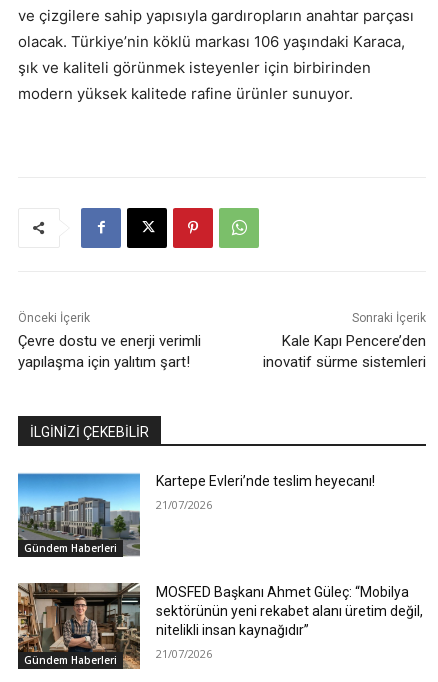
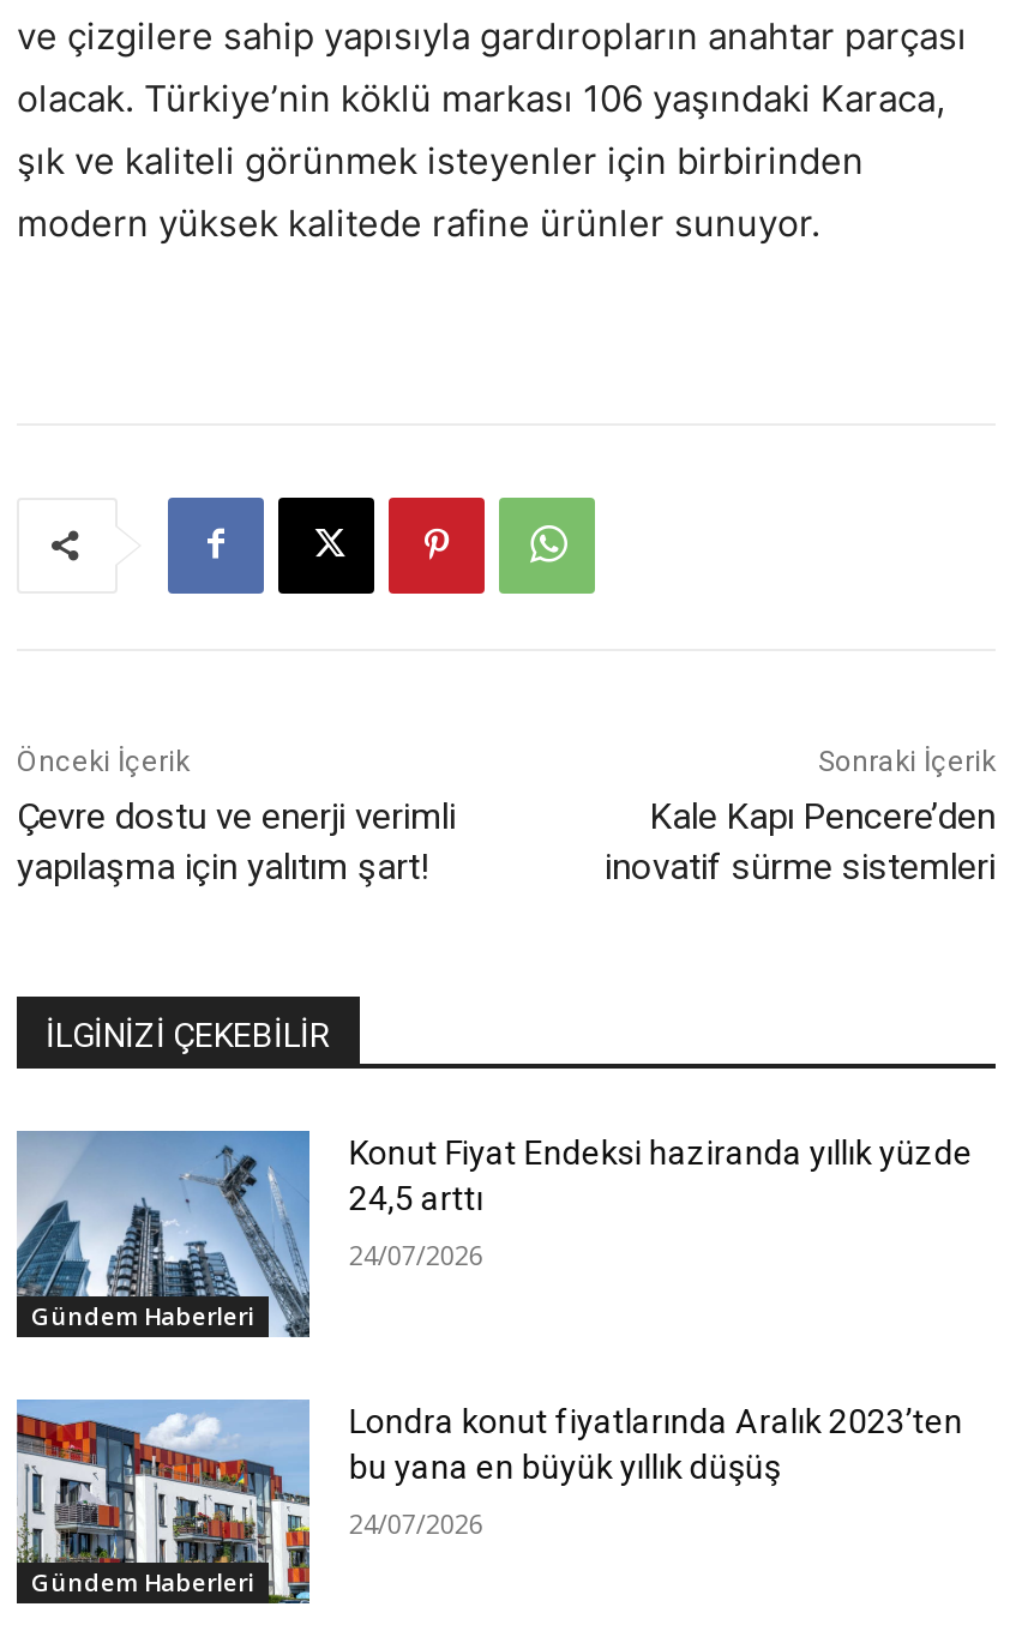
- [image]
- Kartepe Evleri’nde teslim heyecanı!
+ [image]
+ Konut Fiyat Endeksi haziranda yıllık yüzde
+ 24,5 arttı

- 21/07/2026
+ 24/07/2026

- [image]
- MOSFED Başkanı Ahmet Güleç: “Mobilya
- sektörünün yeni rekabet alanı üretim değil,
- nitelikli insan kaynağıdır”
+ [image]
+ Londra konut fiyatlarında Aralık 2023’ten
+ bu yana en büyük yıllık düşüş

- 21/07/2026
+ 24/07/2026
